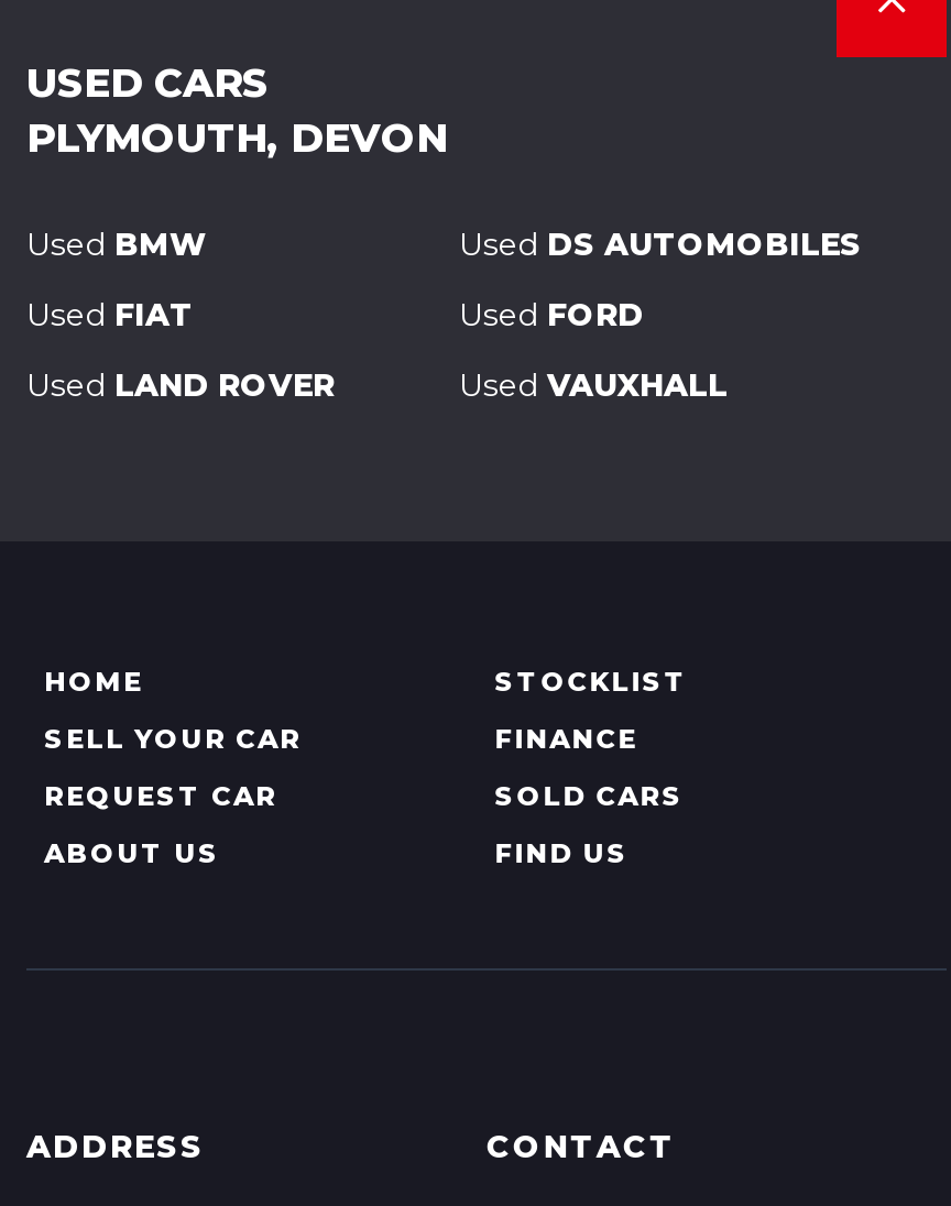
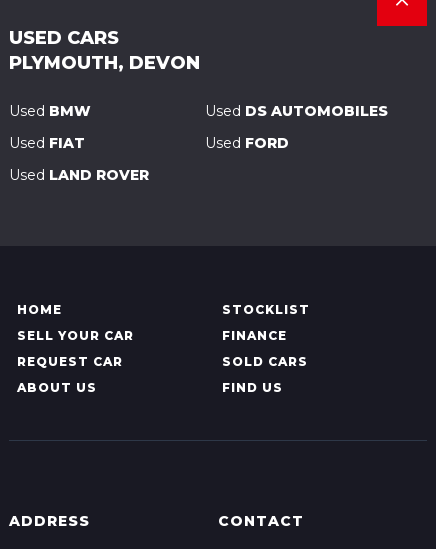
- Used VAUXHALL
